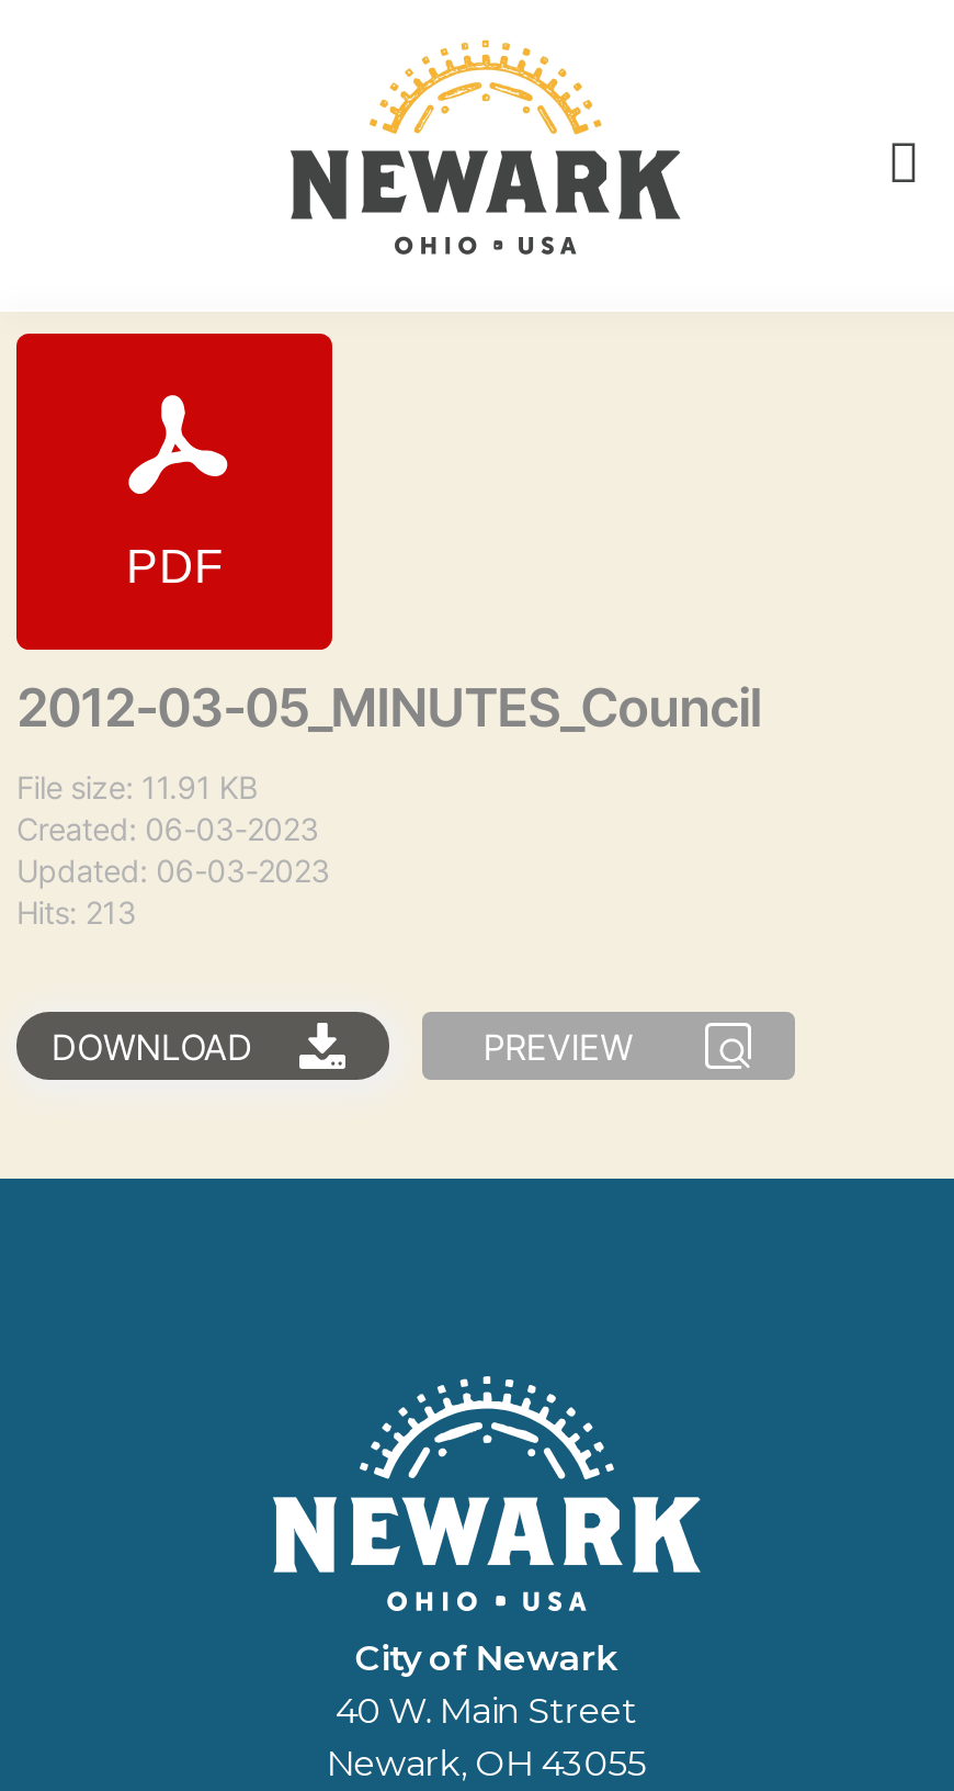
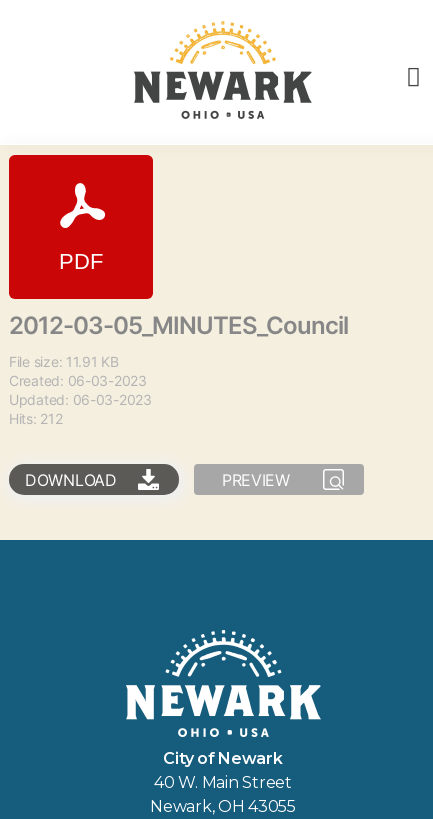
- Hits: 213
+ Hits: 212
